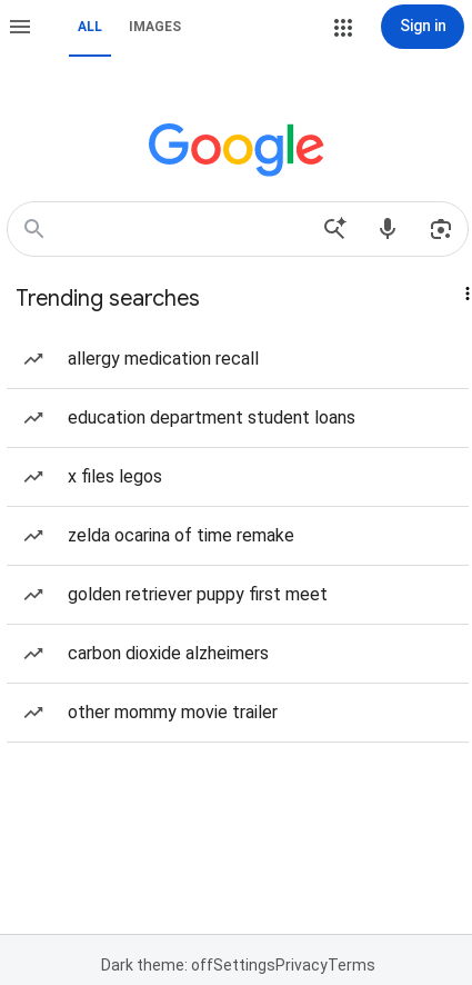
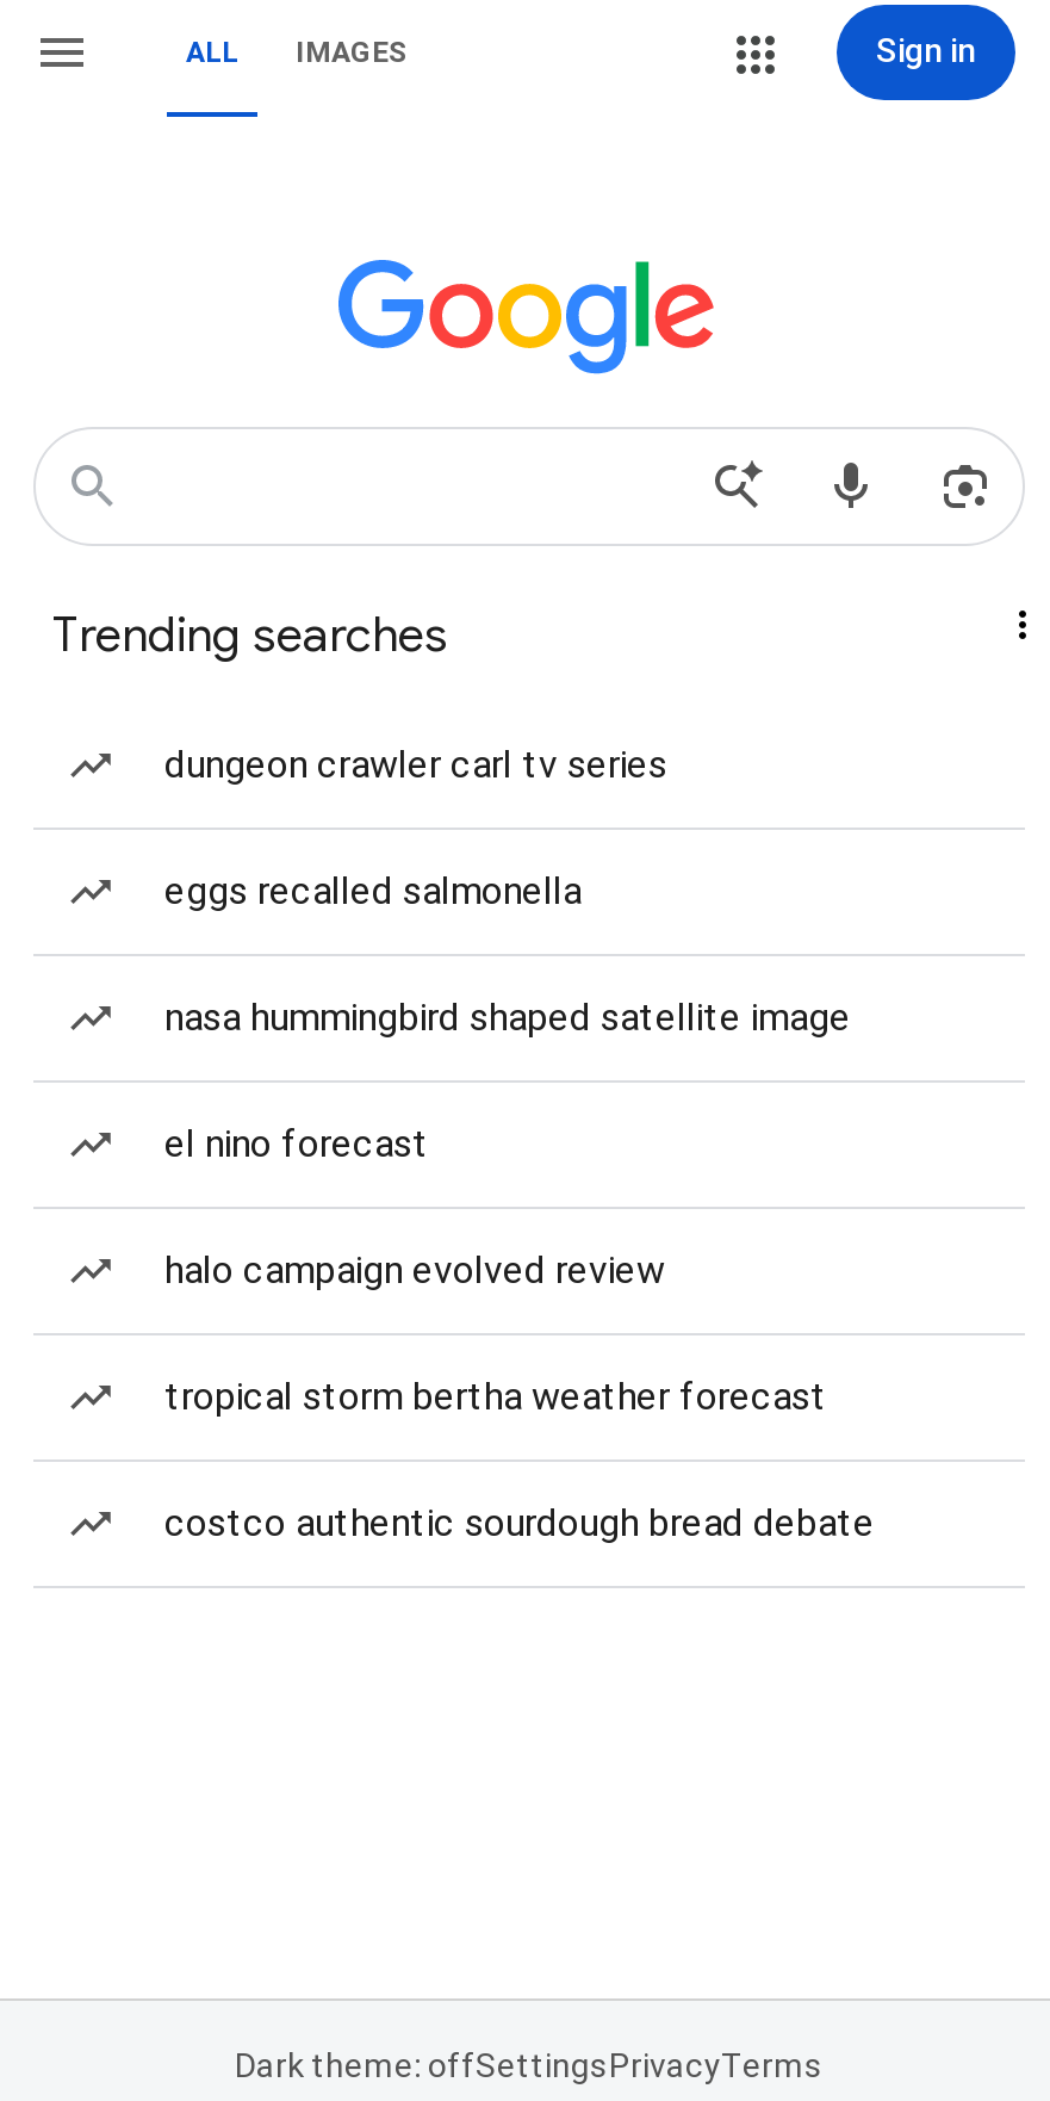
- allergy medication recall
+ dungeon crawler carl tv series

- education department student loans
+ eggs recalled salmonella

- x files legos
+ nasa hummingbird shaped satellite image

- zelda ocarina of time remake
+ el nino forecast

- golden retriever puppy first meet
+ halo campaign evolved review

- carbon dioxide alzheimers
+ tropical storm bertha weather forecast

- other mommy movie trailer
+ costco authentic sourdough bread debate
